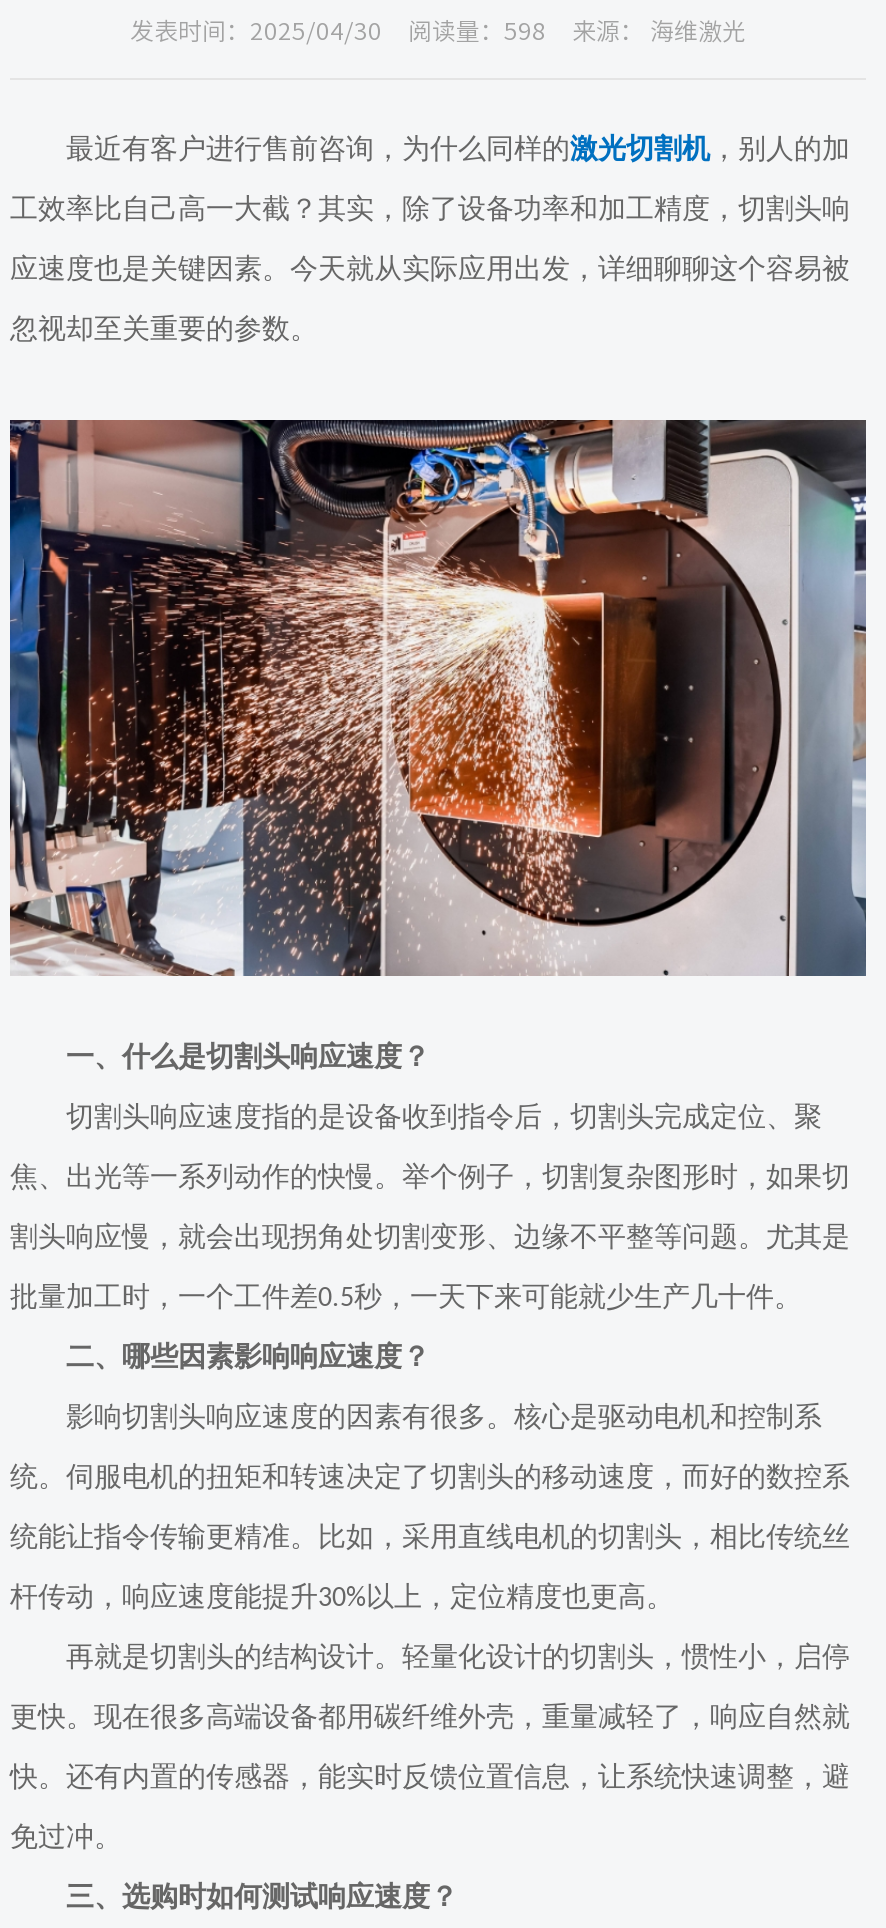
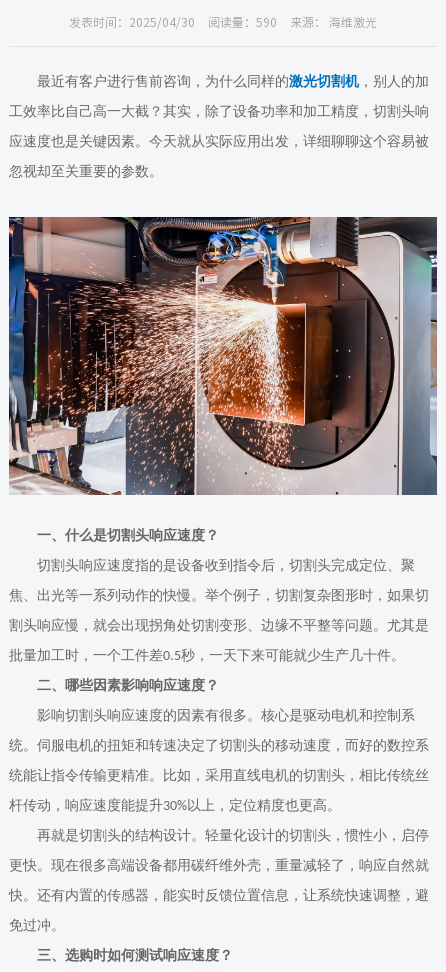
- 发表时间：2025/04/30 阅读量：598 来源： 海维激光
+ 发表时间：2025/04/30 阅读量：590 来源： 海维激光
